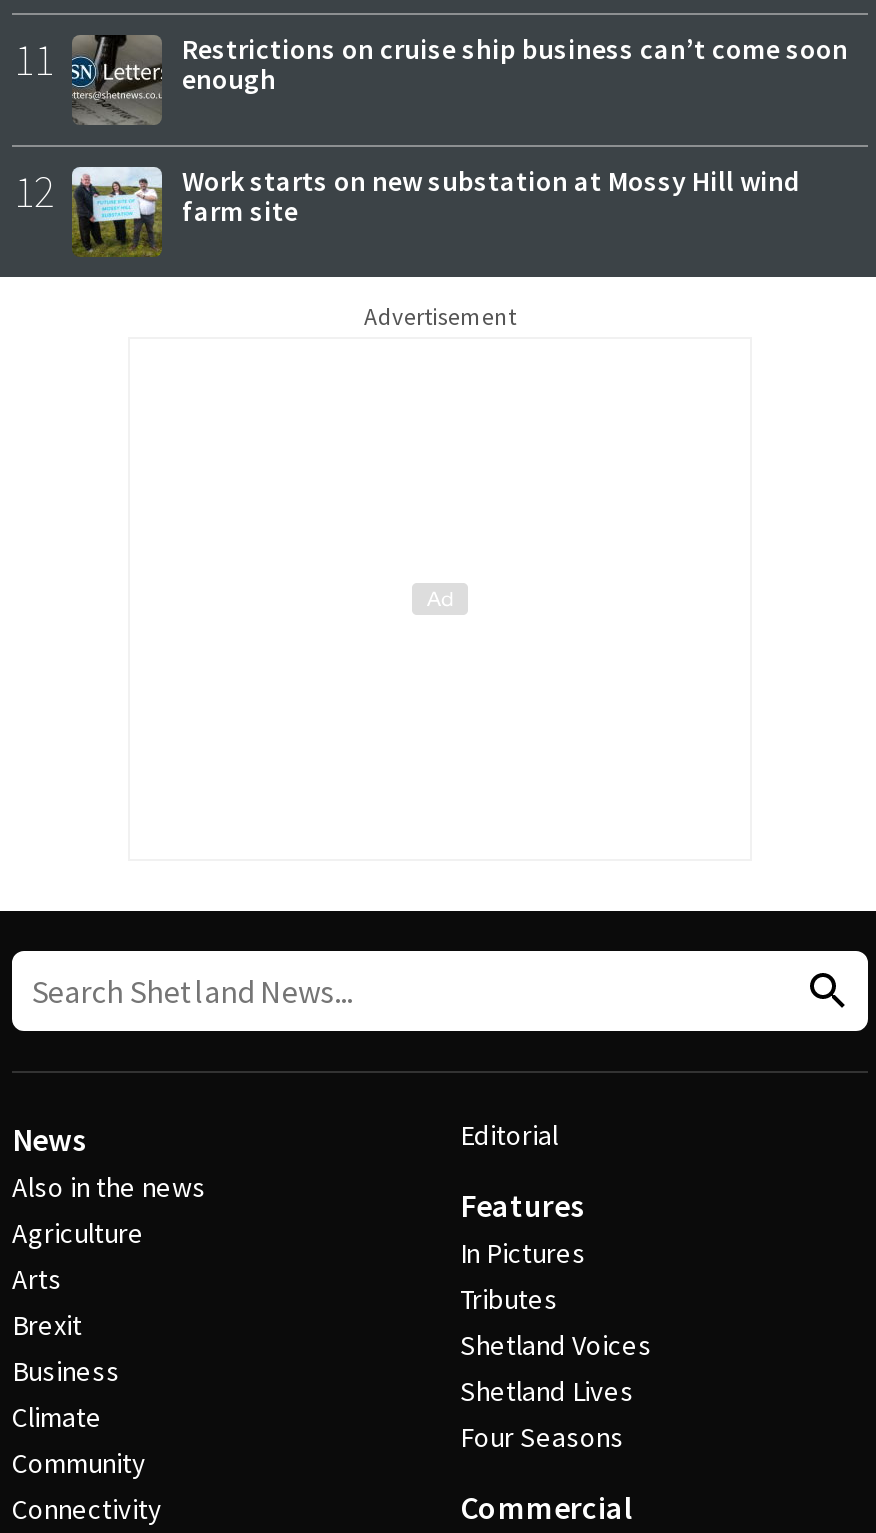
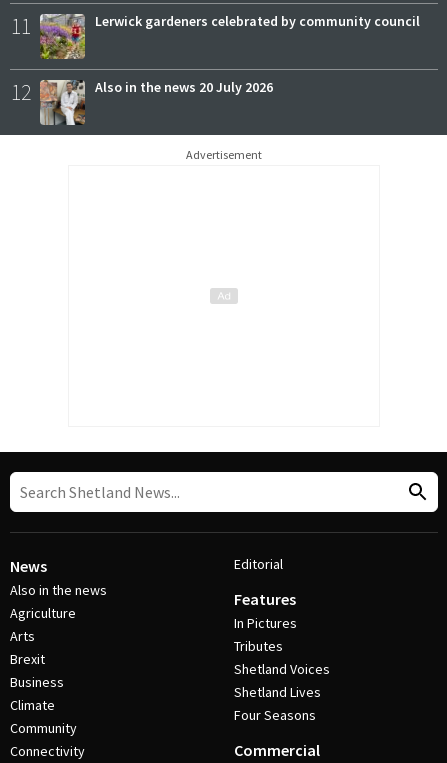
- [image]
- Restrictions on cruise ship business can’t come soon
- enough
+ [image]
+ Lerwick gardeners celebrated by community council

- [image]
- Work starts on new substation at Mossy Hill wind
- farm site
+ [image]
+ Also in the news 20 July 2026
